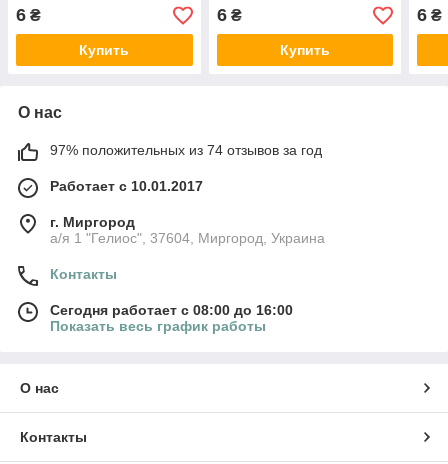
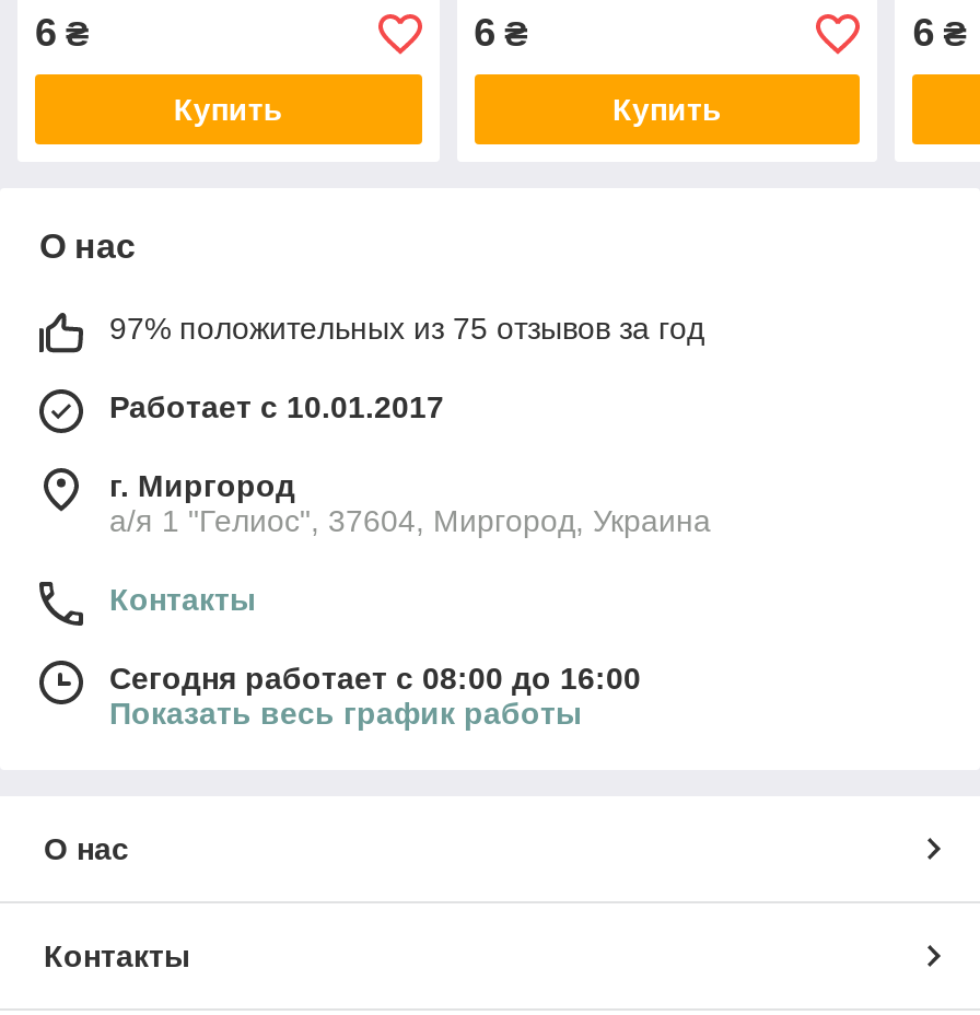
- 97% положительных из 74 отзывов за год
+ 97% положительных из 75 отзывов за год
